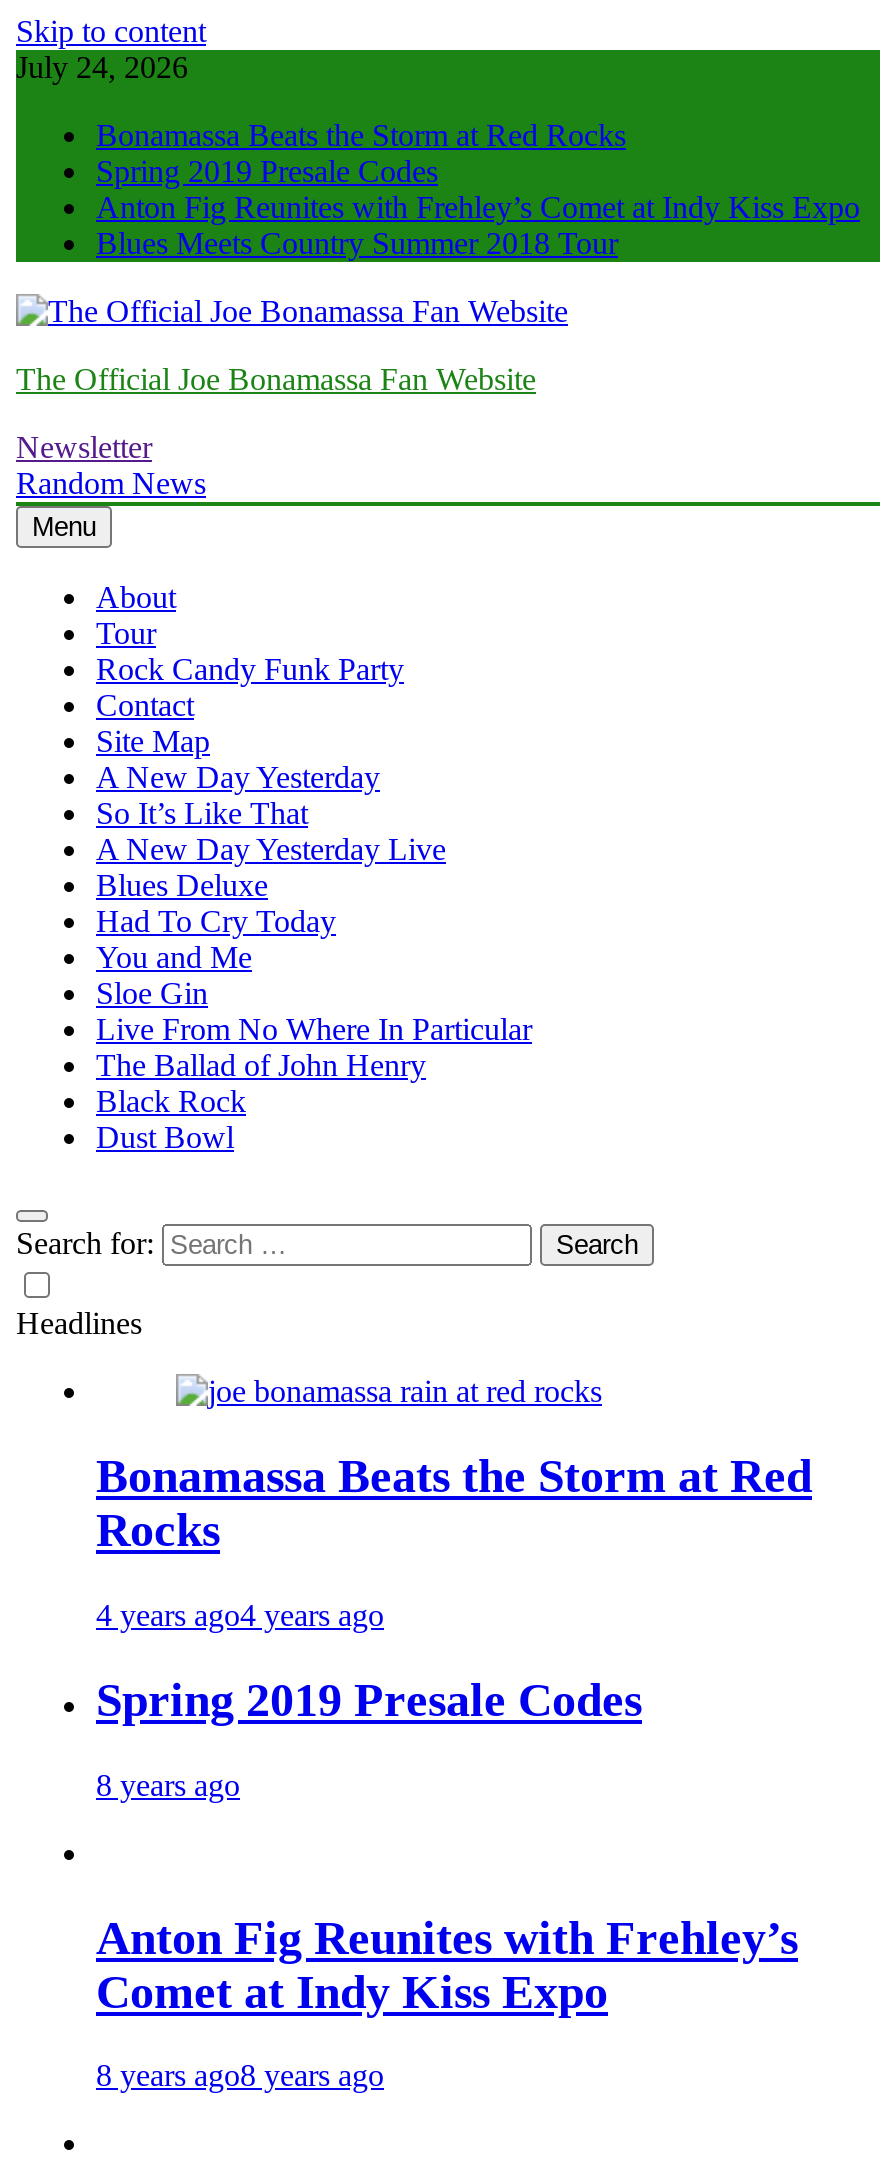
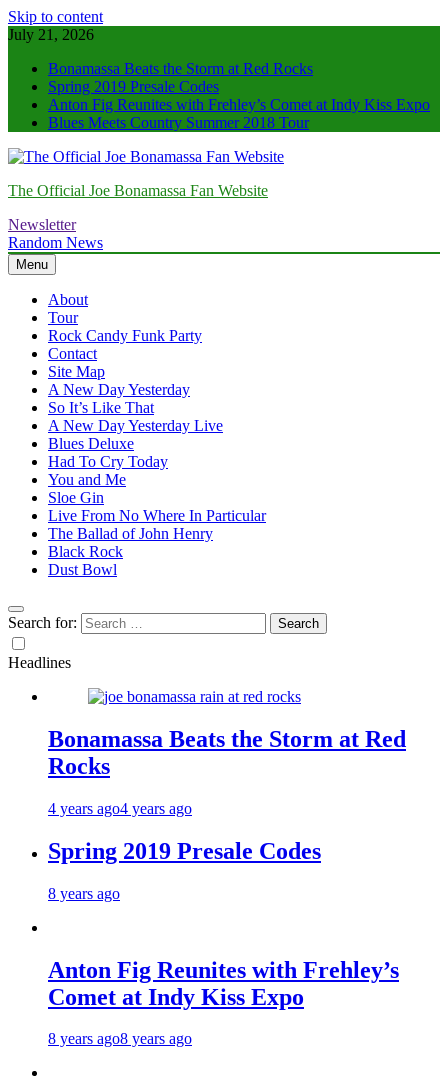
- July 24, 2026
+ July 21, 2026
